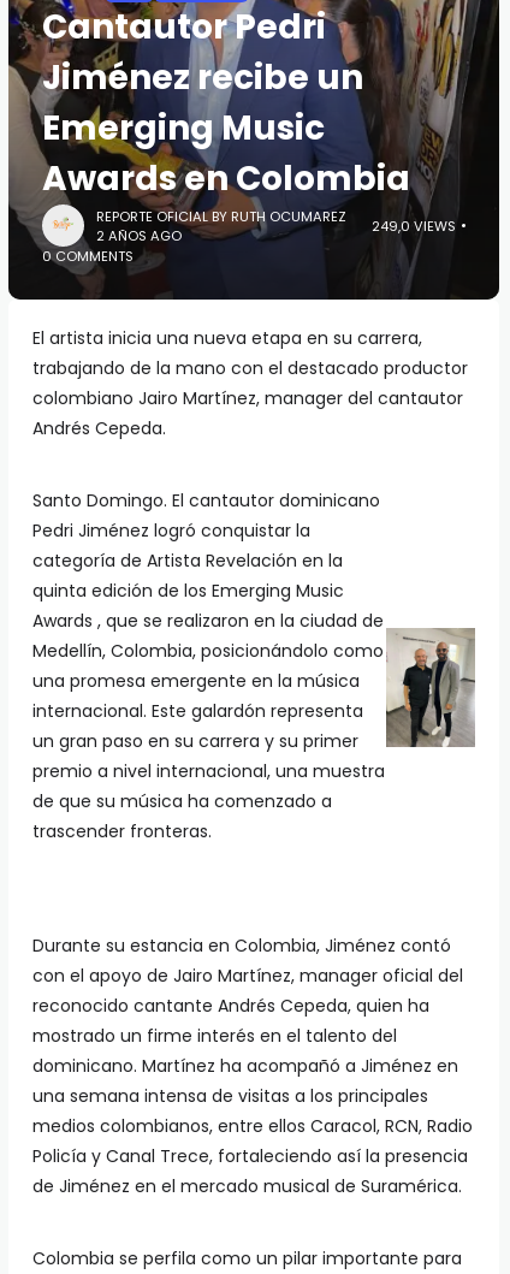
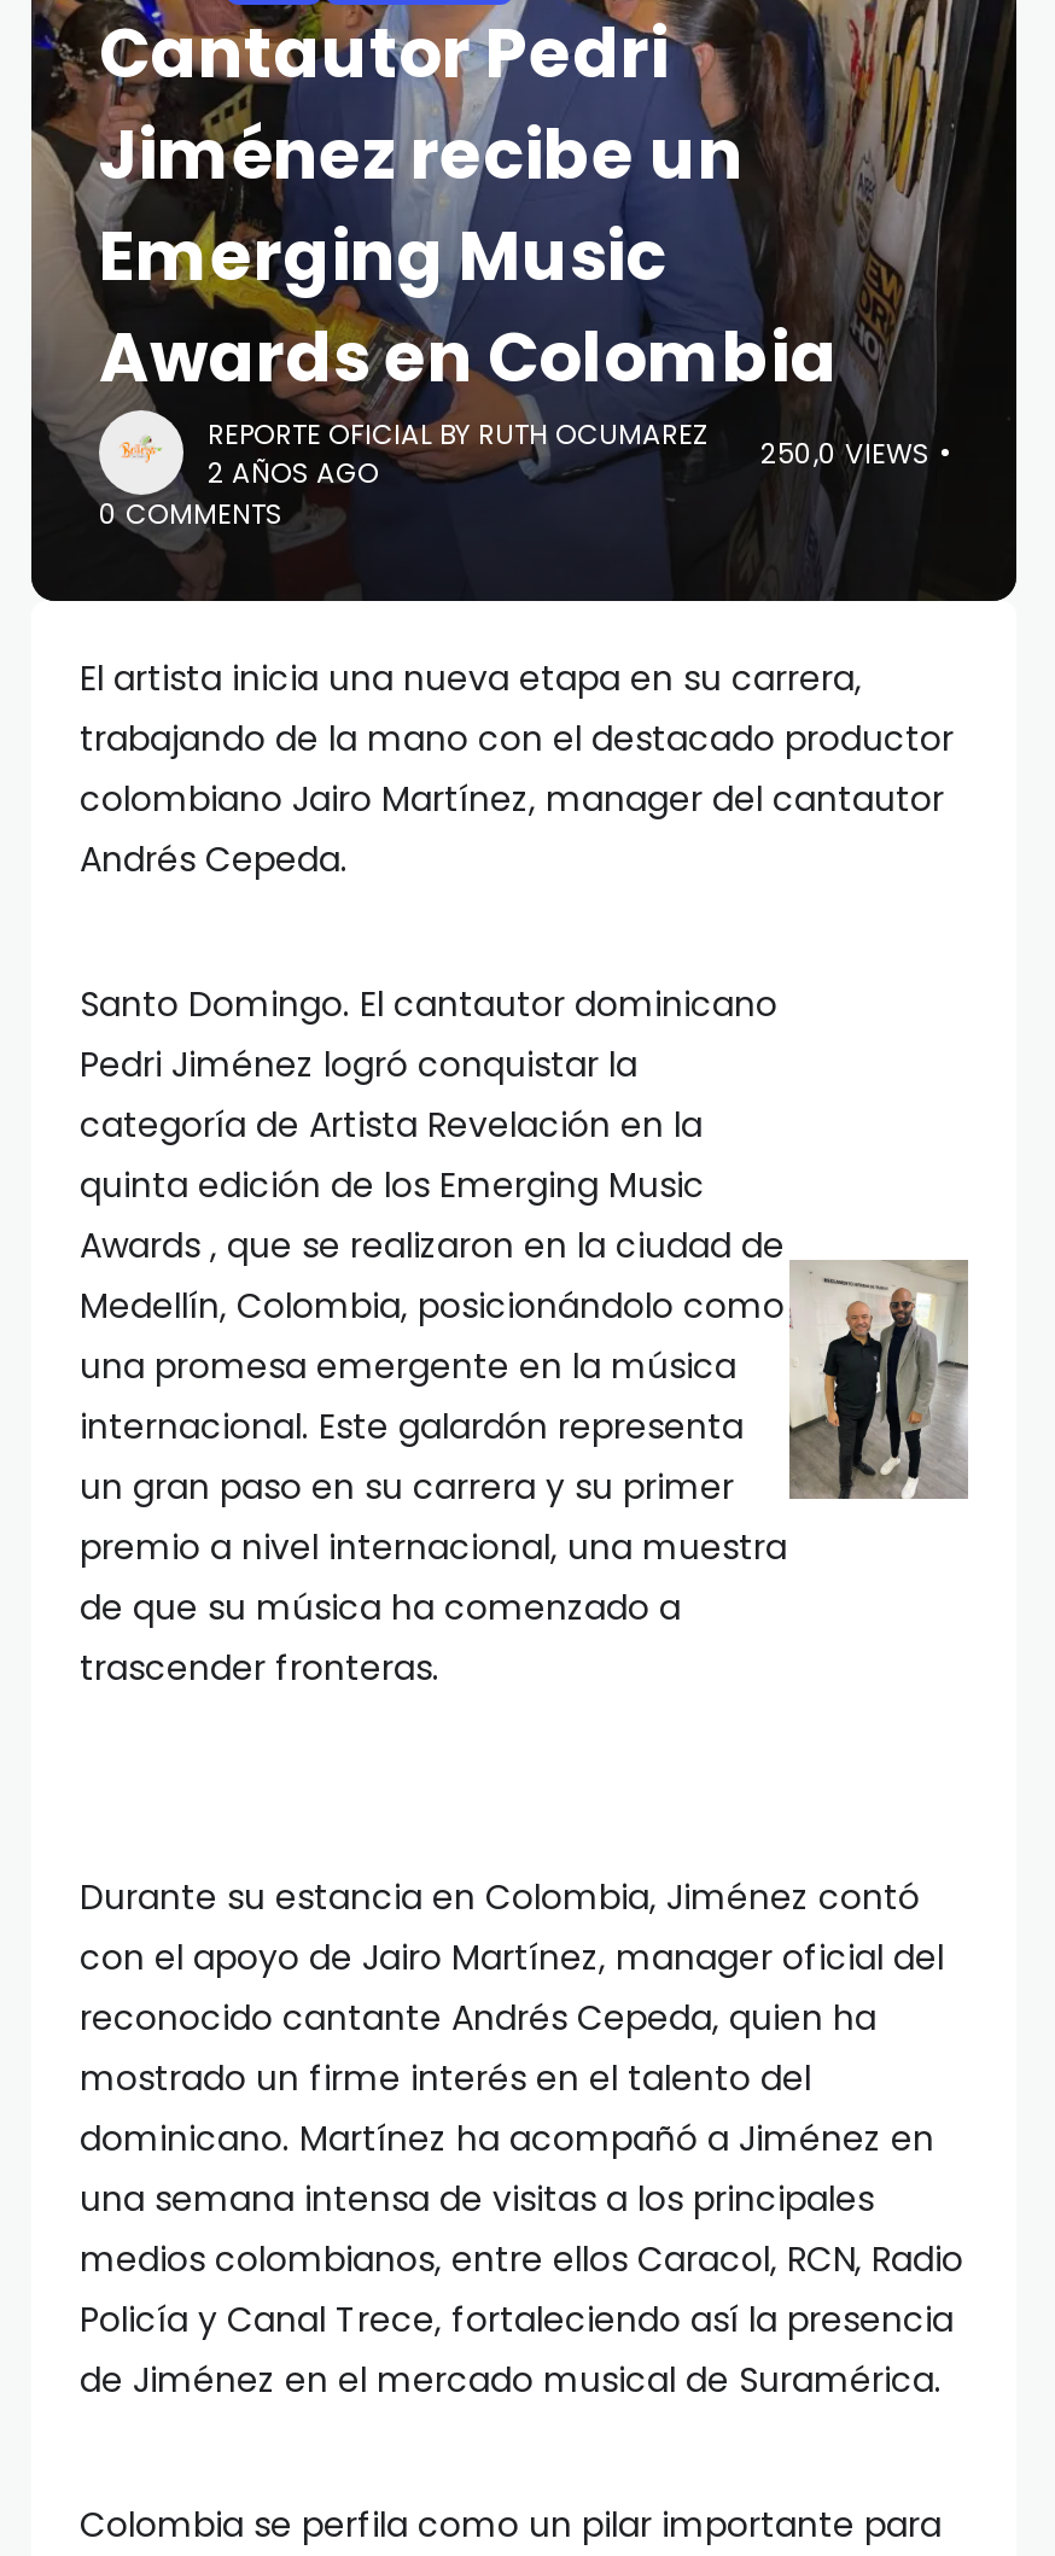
- REPORTE OFICIAL BY RUTH OCUMAREZ 249,0 VIEWS
+ REPORTE OFICIAL BY RUTH OCUMAREZ 250,0 VIEWS
